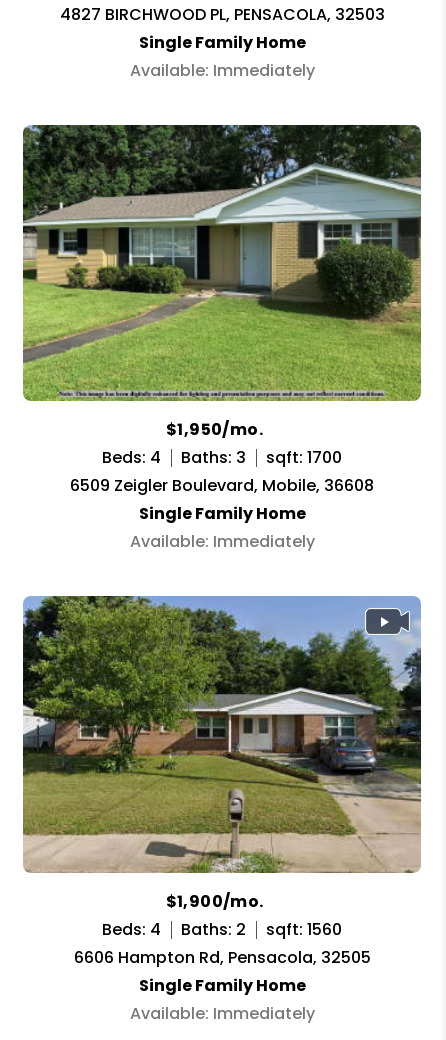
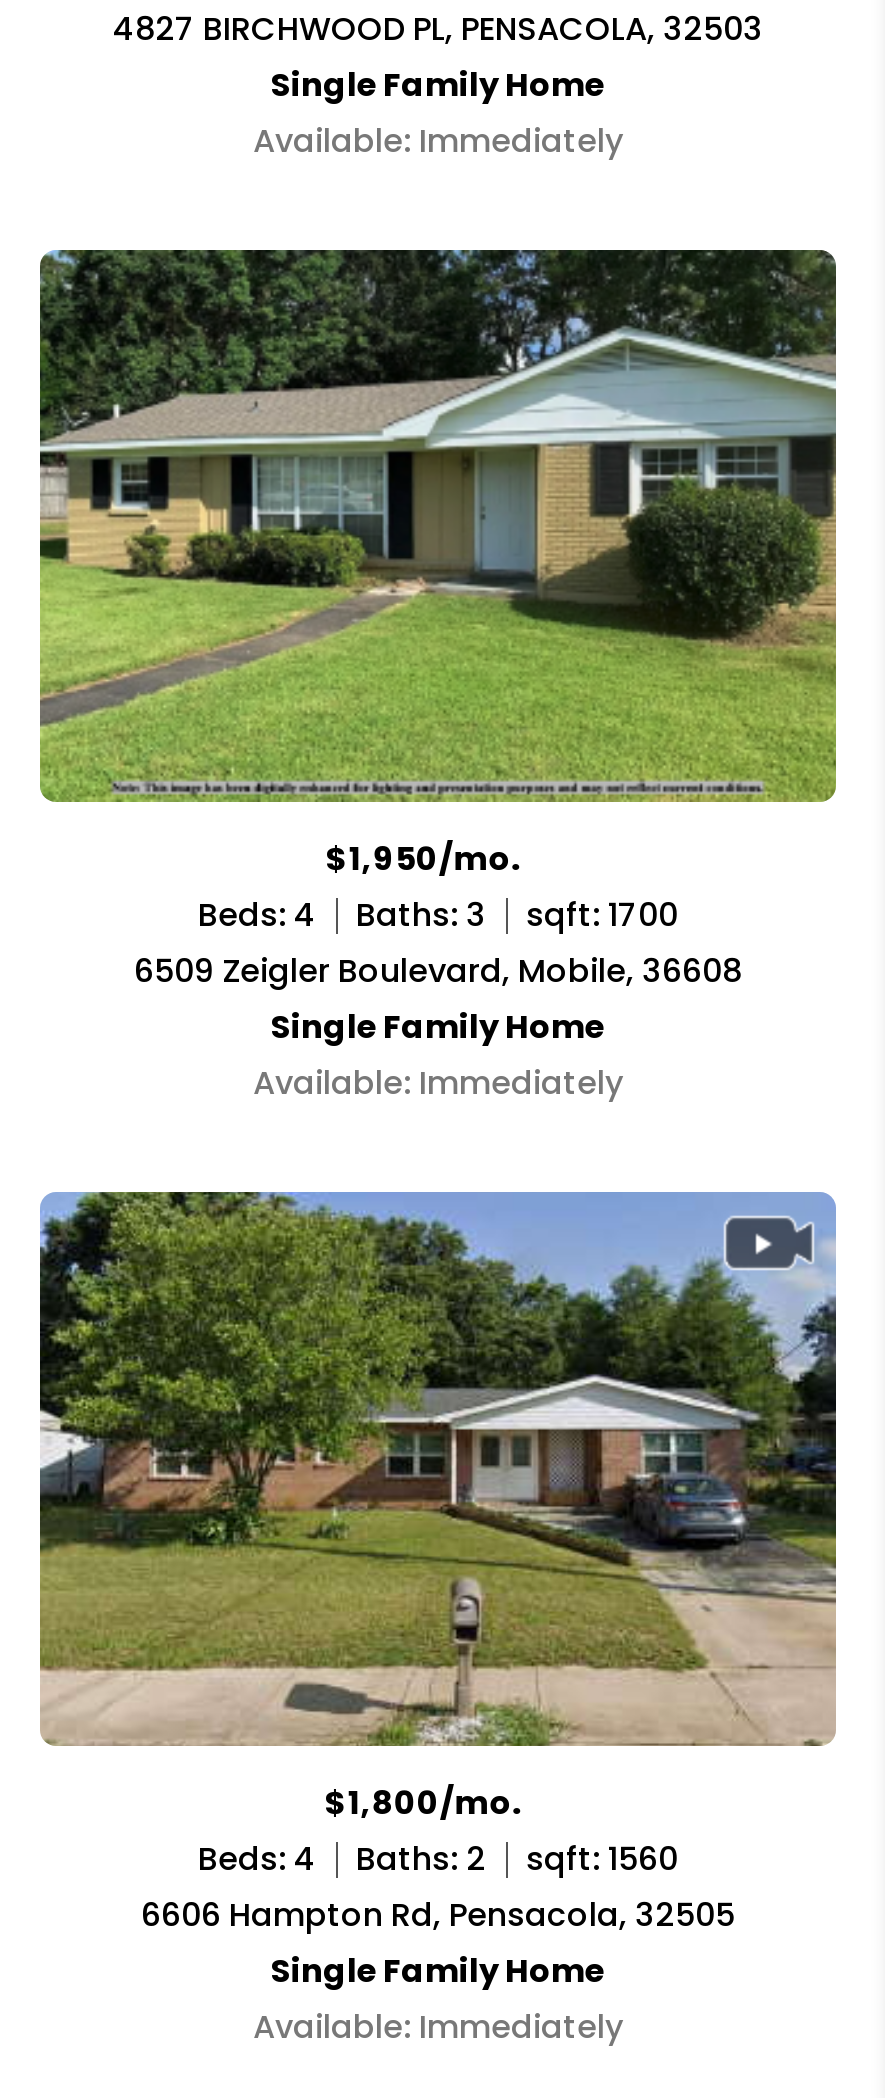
- $1,900/mo.
+ $1,800/mo.
